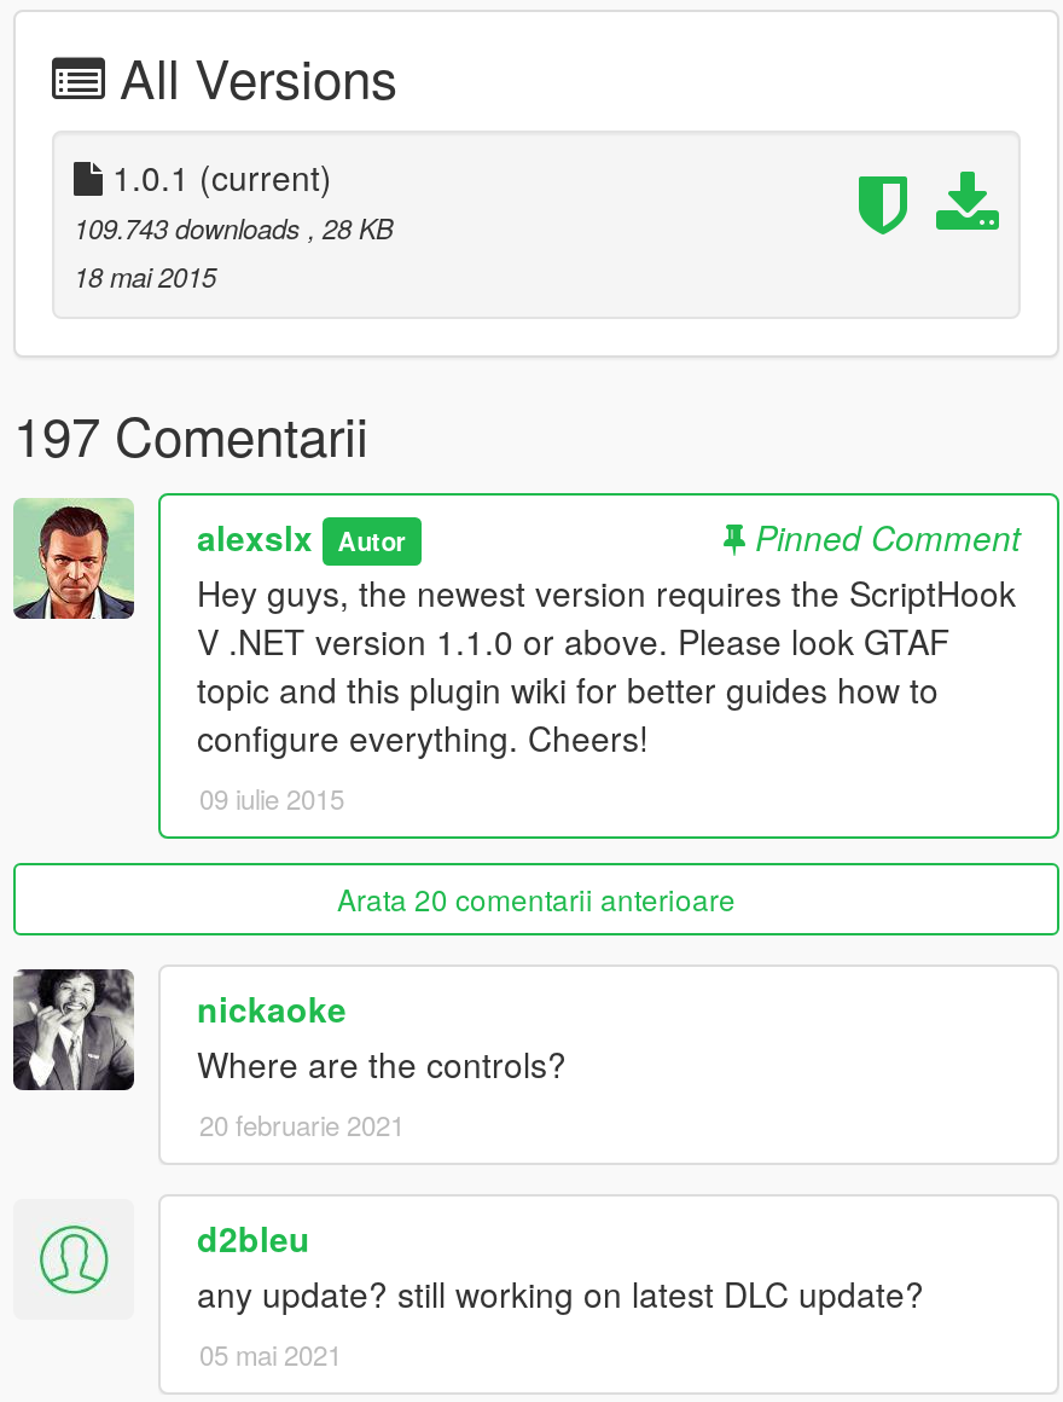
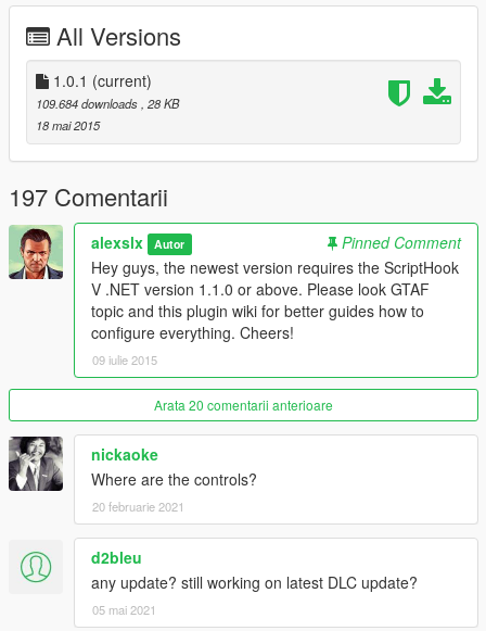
- 109.743 downloads, 28 KB
+ 109.684 downloads, 28 KB
